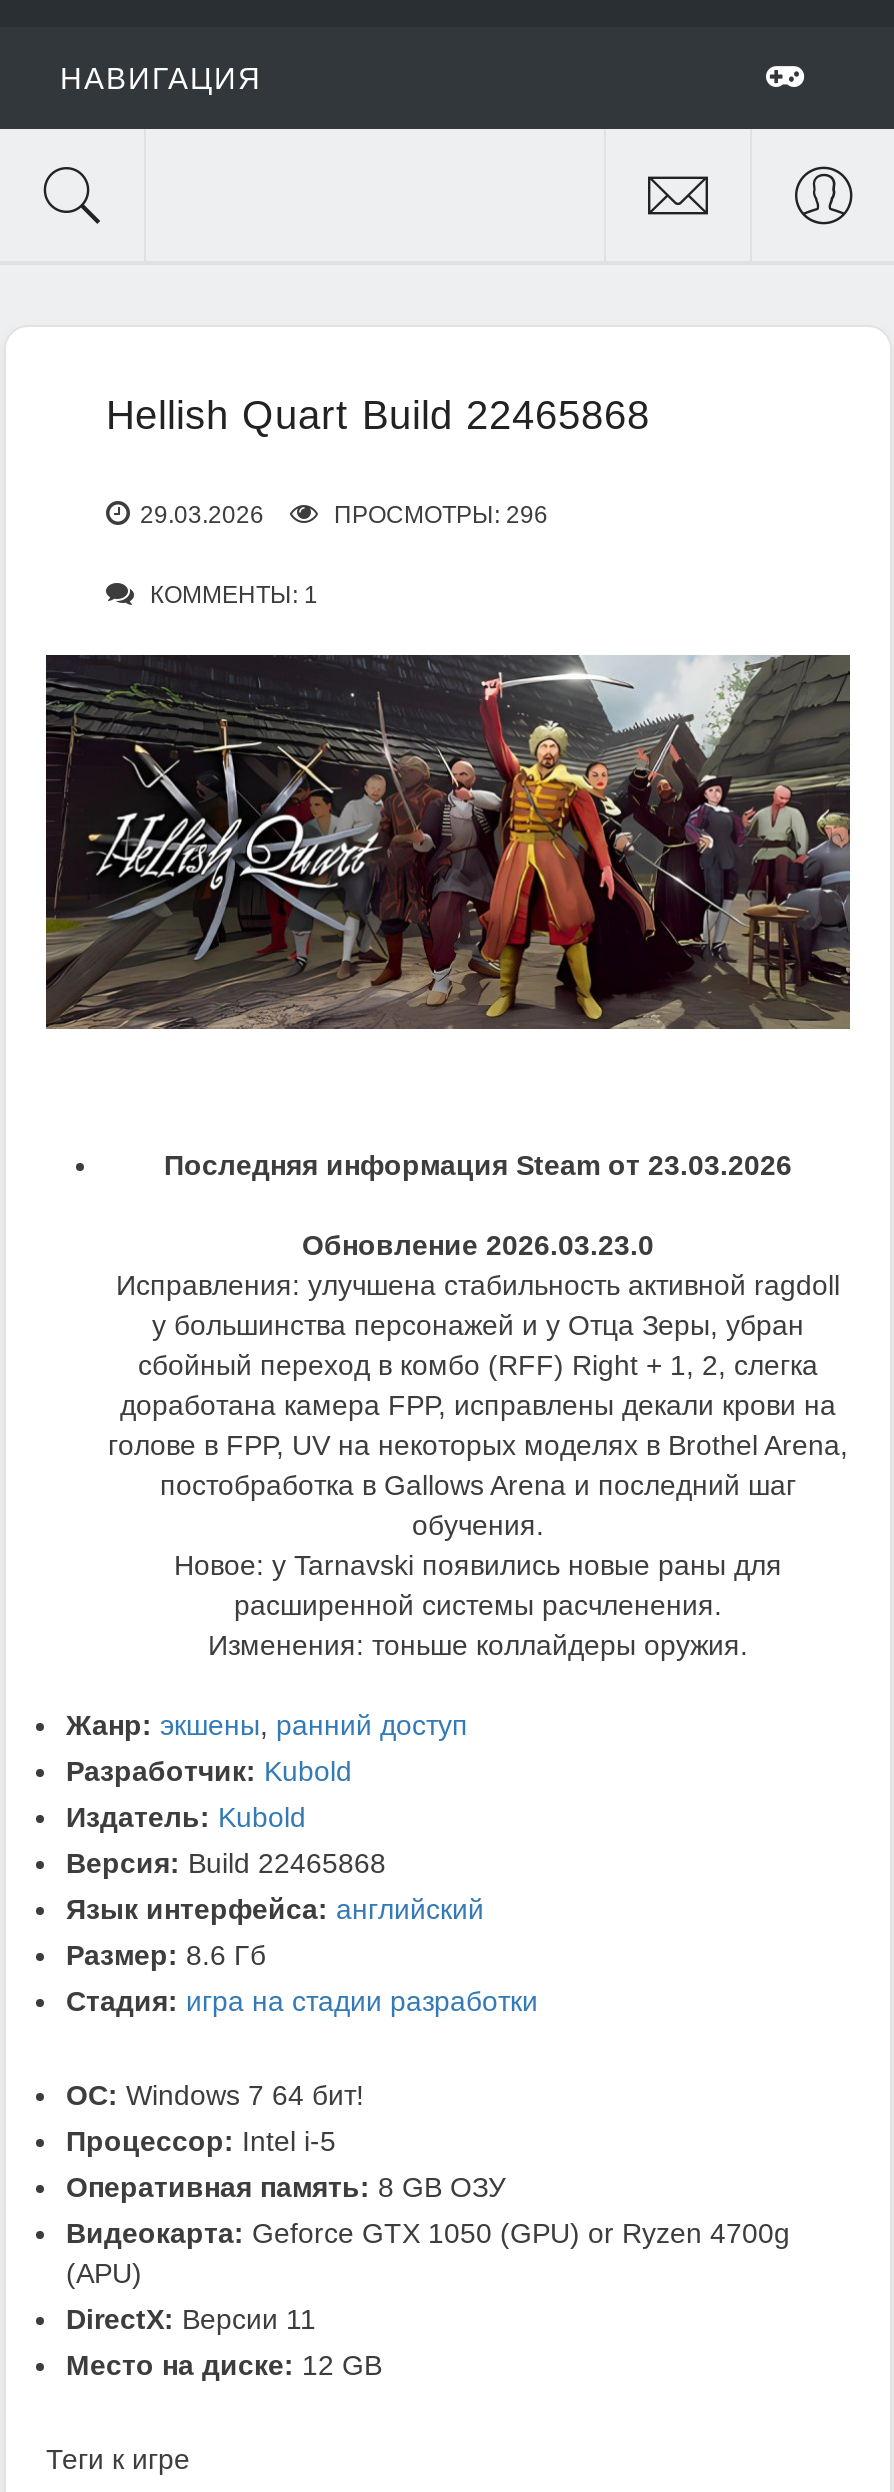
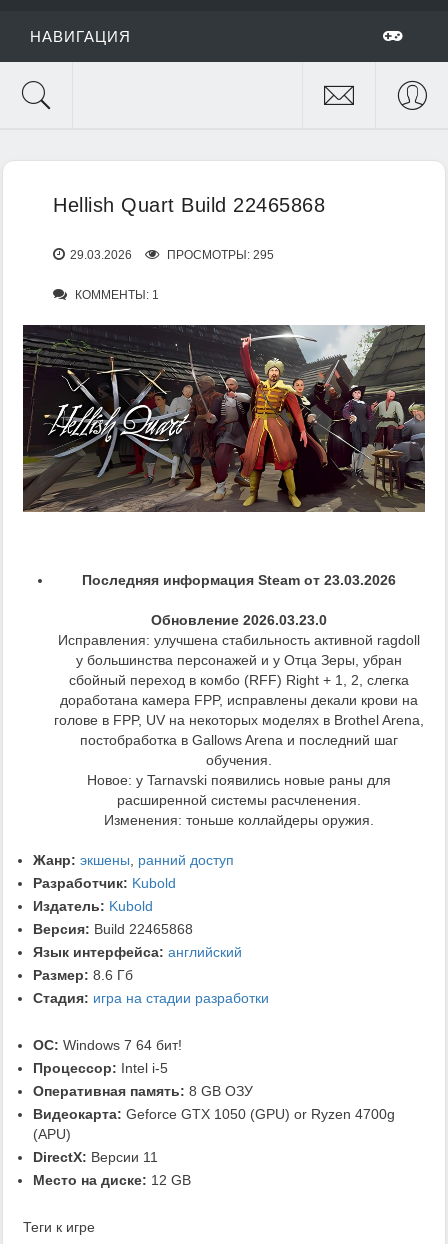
- ПРОСМОТРЫ: 296
+ ПРОСМОТРЫ: 295
